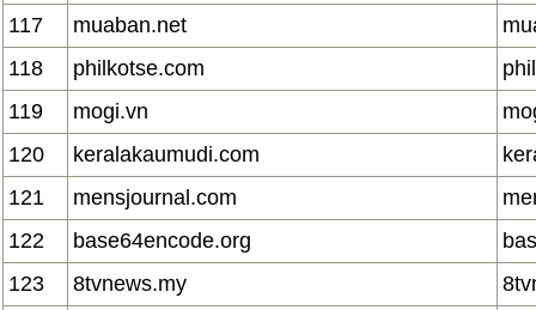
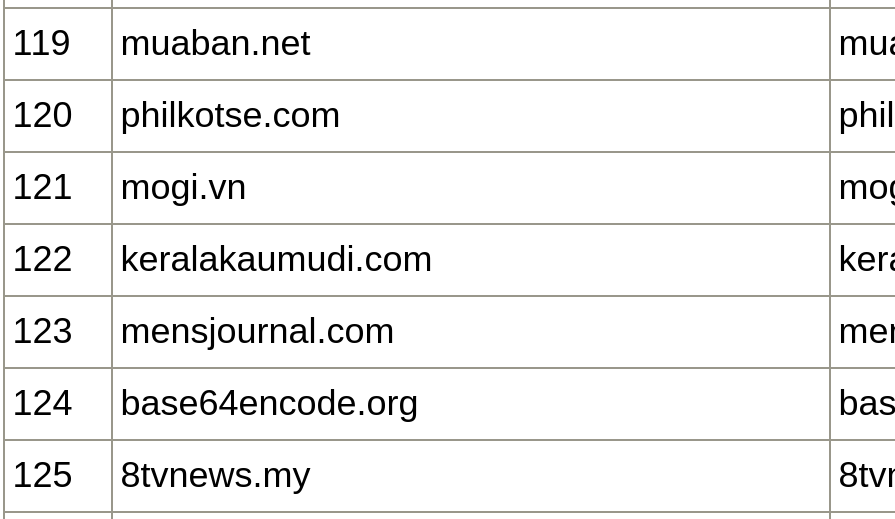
- 117 muaban.net
+ 119 muaban.net

- 118 philkotse.com
+ 120 philkotse.com

- 119 mogi.vn
+ 121 mogi.vn

- 120 keralakaumudi.com
+ 122 keralakaumudi.com

- 121 mensjournal.com
+ 123 mensjournal.com

- 122 base64encode.org
+ 124 base64encode.org

- 123 8tvnews.my
+ 125 8tvnews.my
